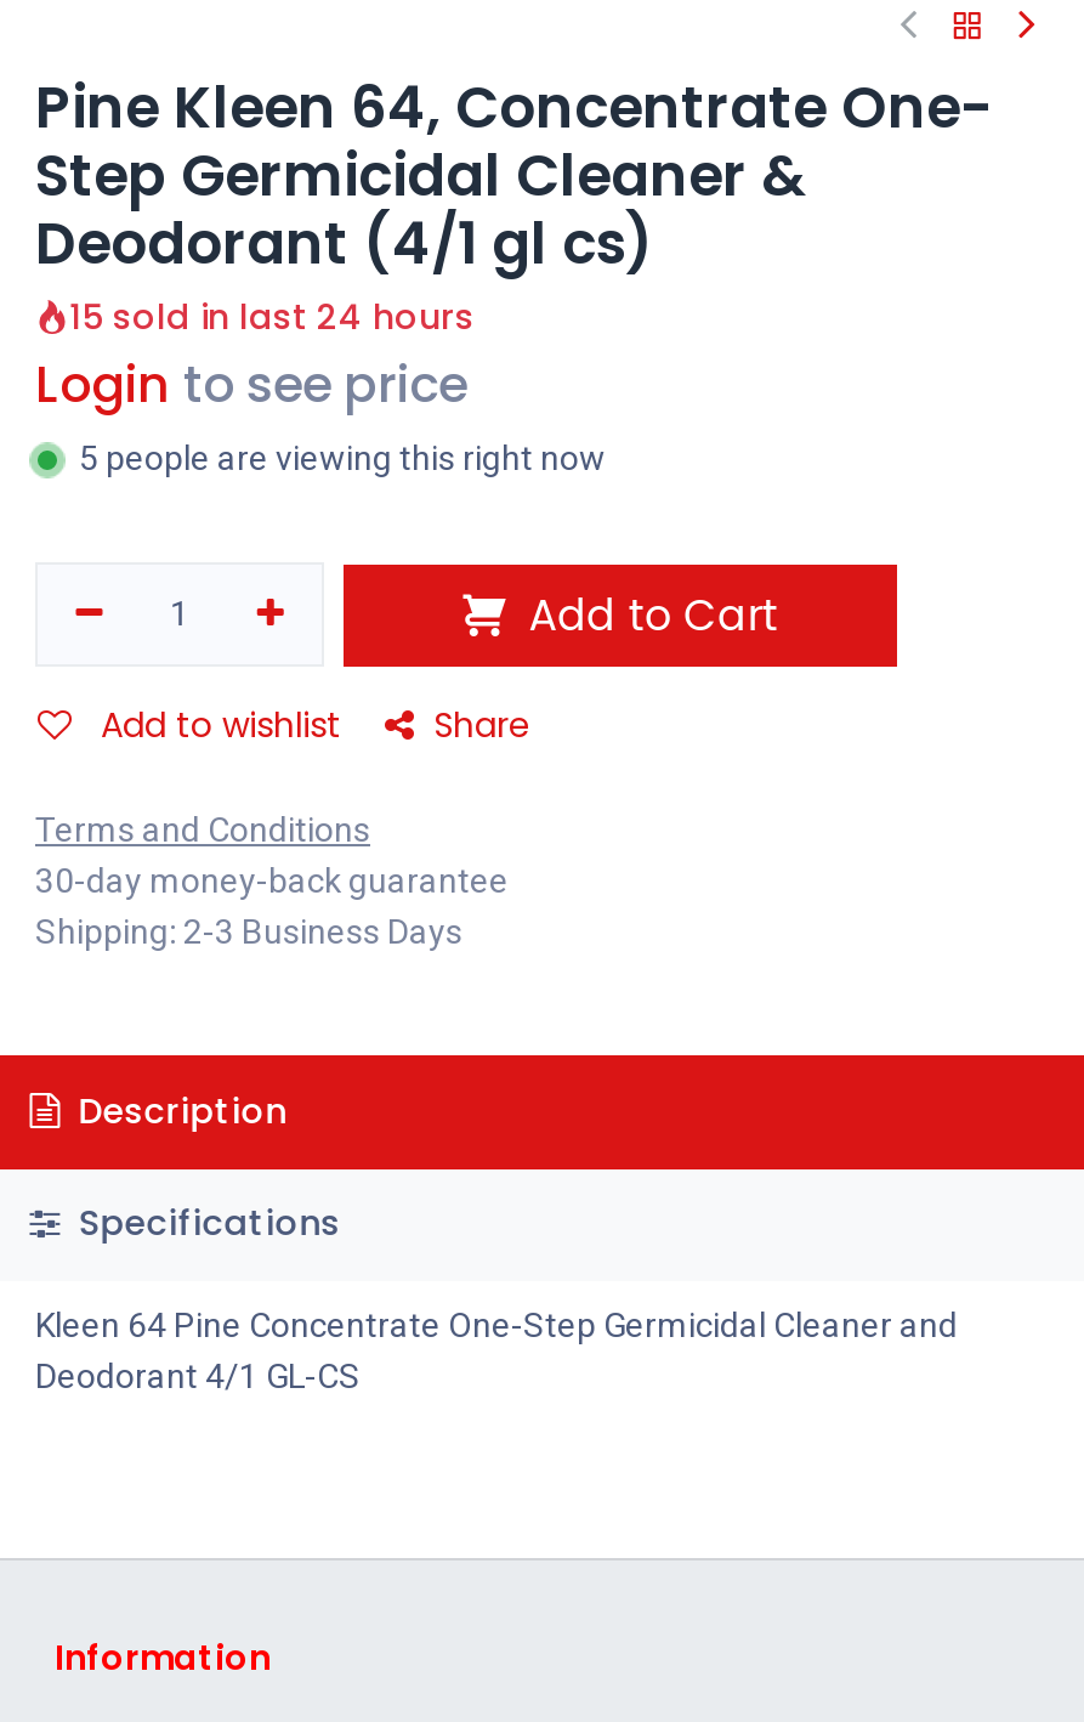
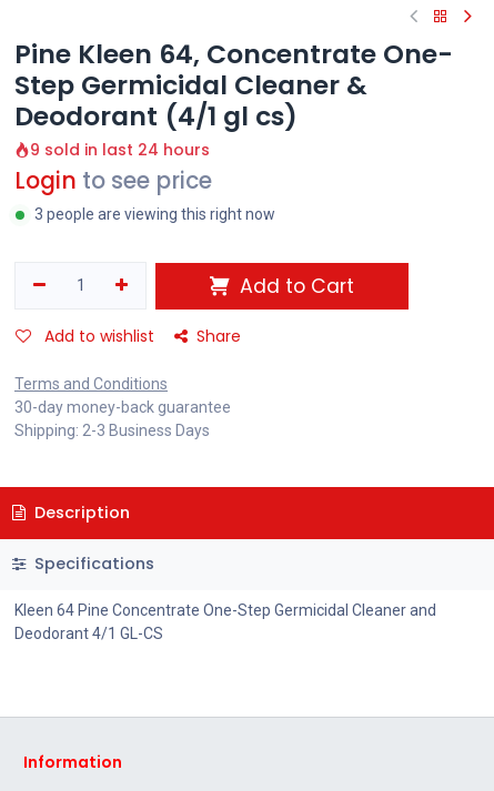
- 15 sold in last 24 hours
+ 9 sold in last 24 hours

- 5 people are viewing this right now
+ 3 people are viewing this right now
